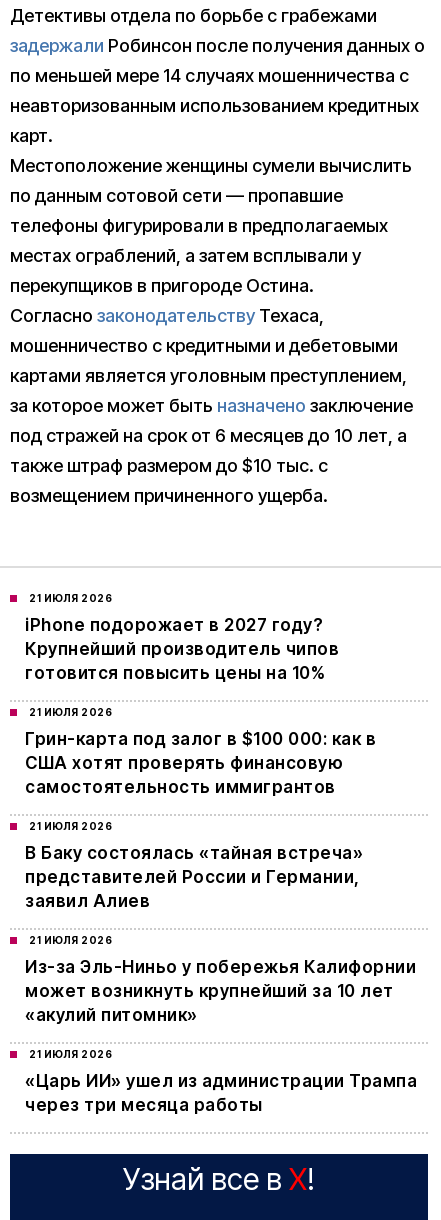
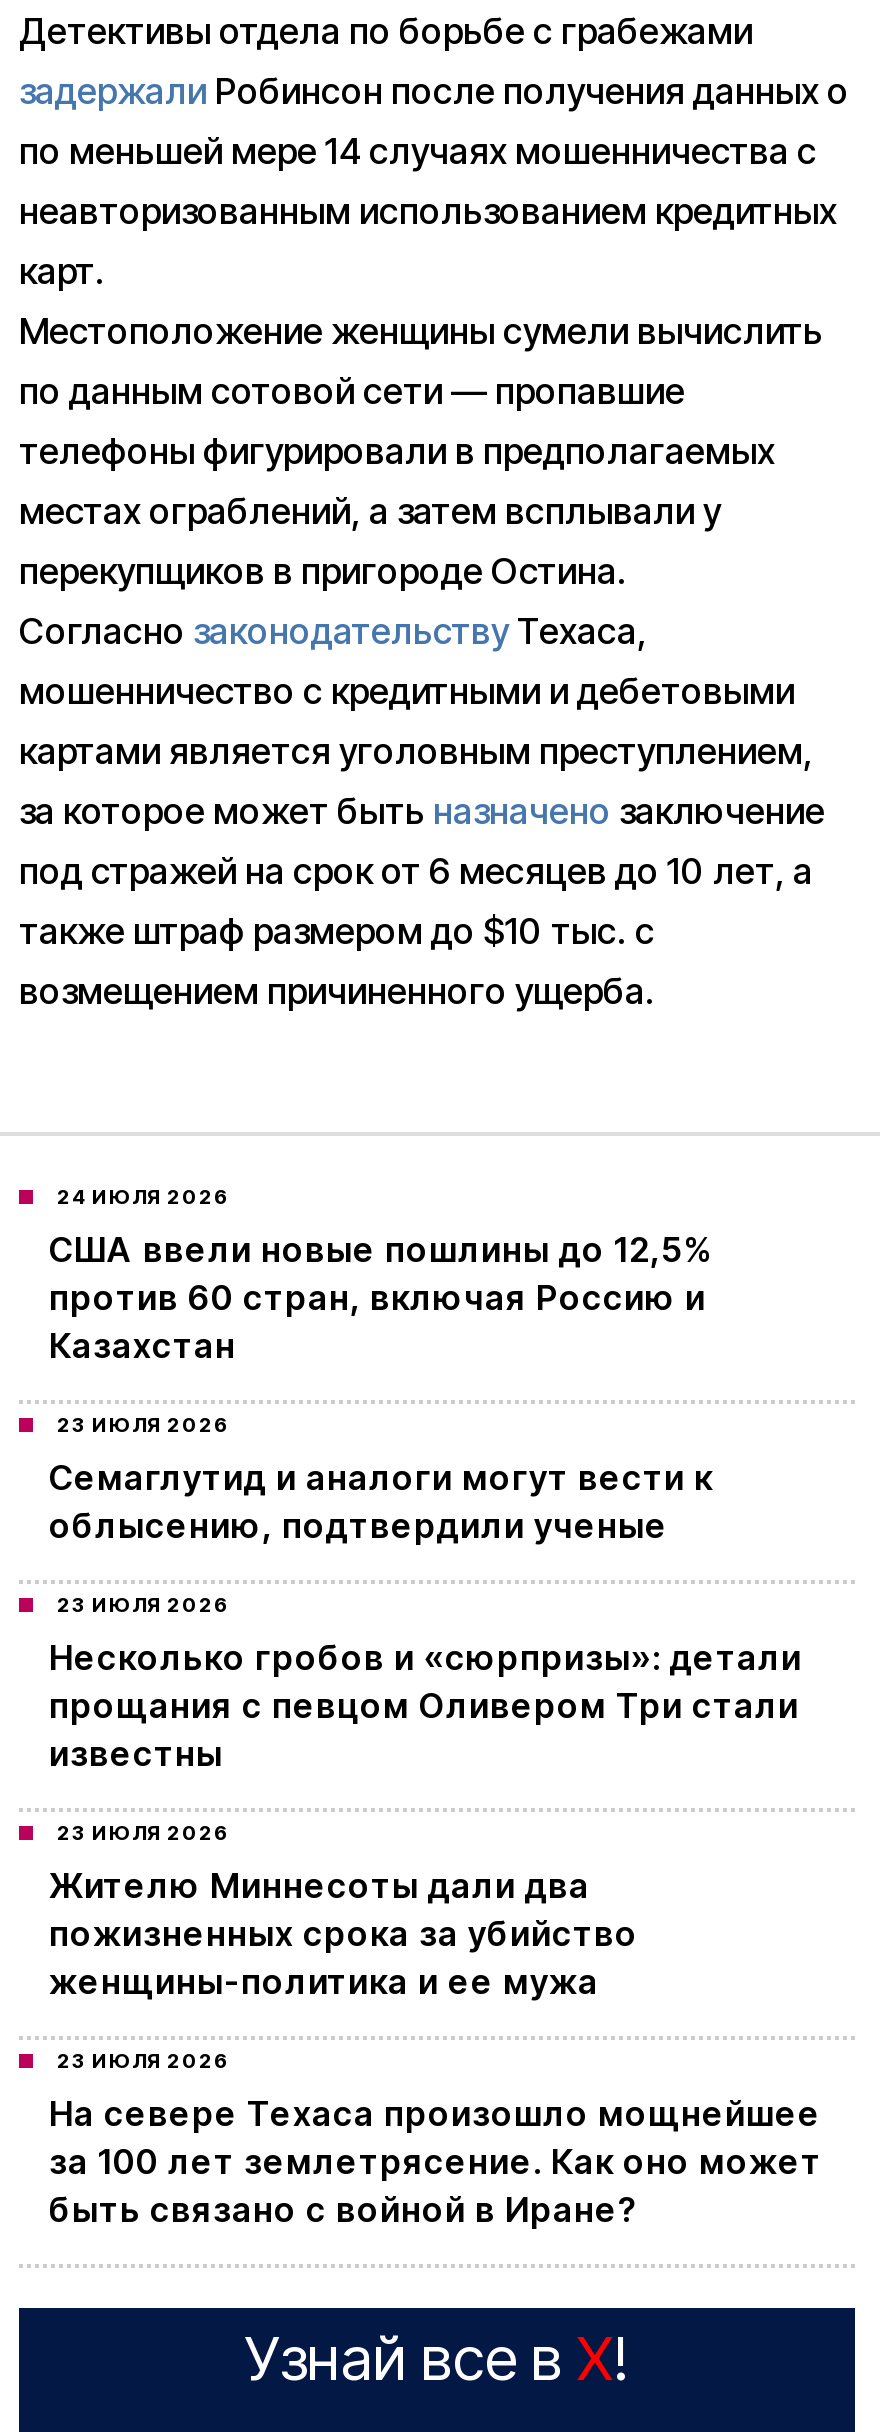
- 21 ИЮЛЯ 2026
+ 24 ИЮЛЯ 2026

- iPhone подорожает в 2027 году?
- Крупнейший производитель чипов
- готовится повысить цены на 10%
+ США ввели новые пошлины до 12,5%
+ против 60 стран, включая Россию и
+ Казахстан

- 21 ИЮЛЯ 2026
+ 23 ИЮЛЯ 2026

- Грин-карта под залог в $100 000: как в
- США хотят проверять финансовую
- самостоятельность иммигрантов
+ Семаглутид и аналоги могут вести к
+ облысению, подтвердили ученые

- 21 ИЮЛЯ 2026
+ 23 ИЮЛЯ 2026

- В Баку состоялась «тайная встреча»
- представителей России и Германии,
- заявил Алиев
+ Несколько гробов и «сюрпризы»: детали
+ прощания с певцом Оливером Три стали
+ известны

- 21 ИЮЛЯ 2026
+ 23 ИЮЛЯ 2026

- Из-за Эль-Ниньо у побережья Калифорнии
- может возникнуть крупнейший за 10 лет
- «акулий питомник»
+ Жителю Миннесоты дали два
+ пожизненных срока за убийство
+ женщины-политика и ее мужа

- 21 ИЮЛЯ 2026
+ 23 ИЮЛЯ 2026

- «Царь ИИ» ушел из администрации Трампа
- через три месяца работы
+ На севере Техаса произошло мощнейшее
+ за 100 лет землетрясение. Как оно может
+ быть связано с войной в Иране?
